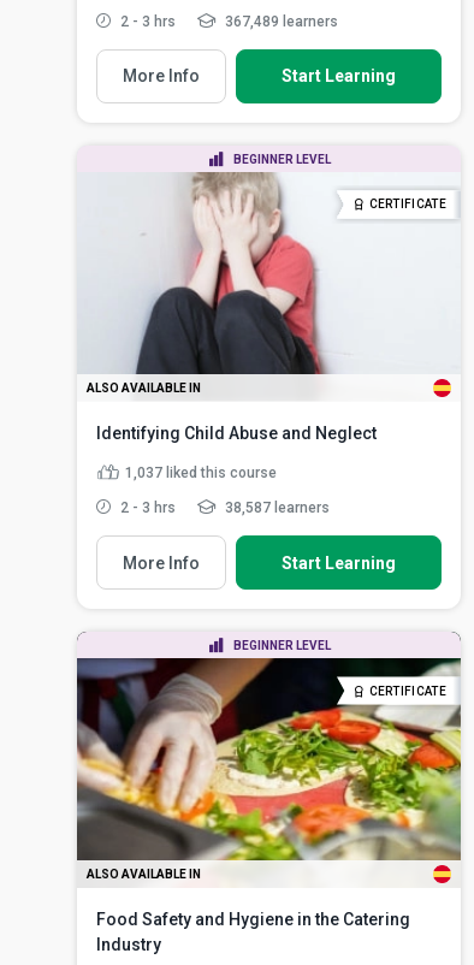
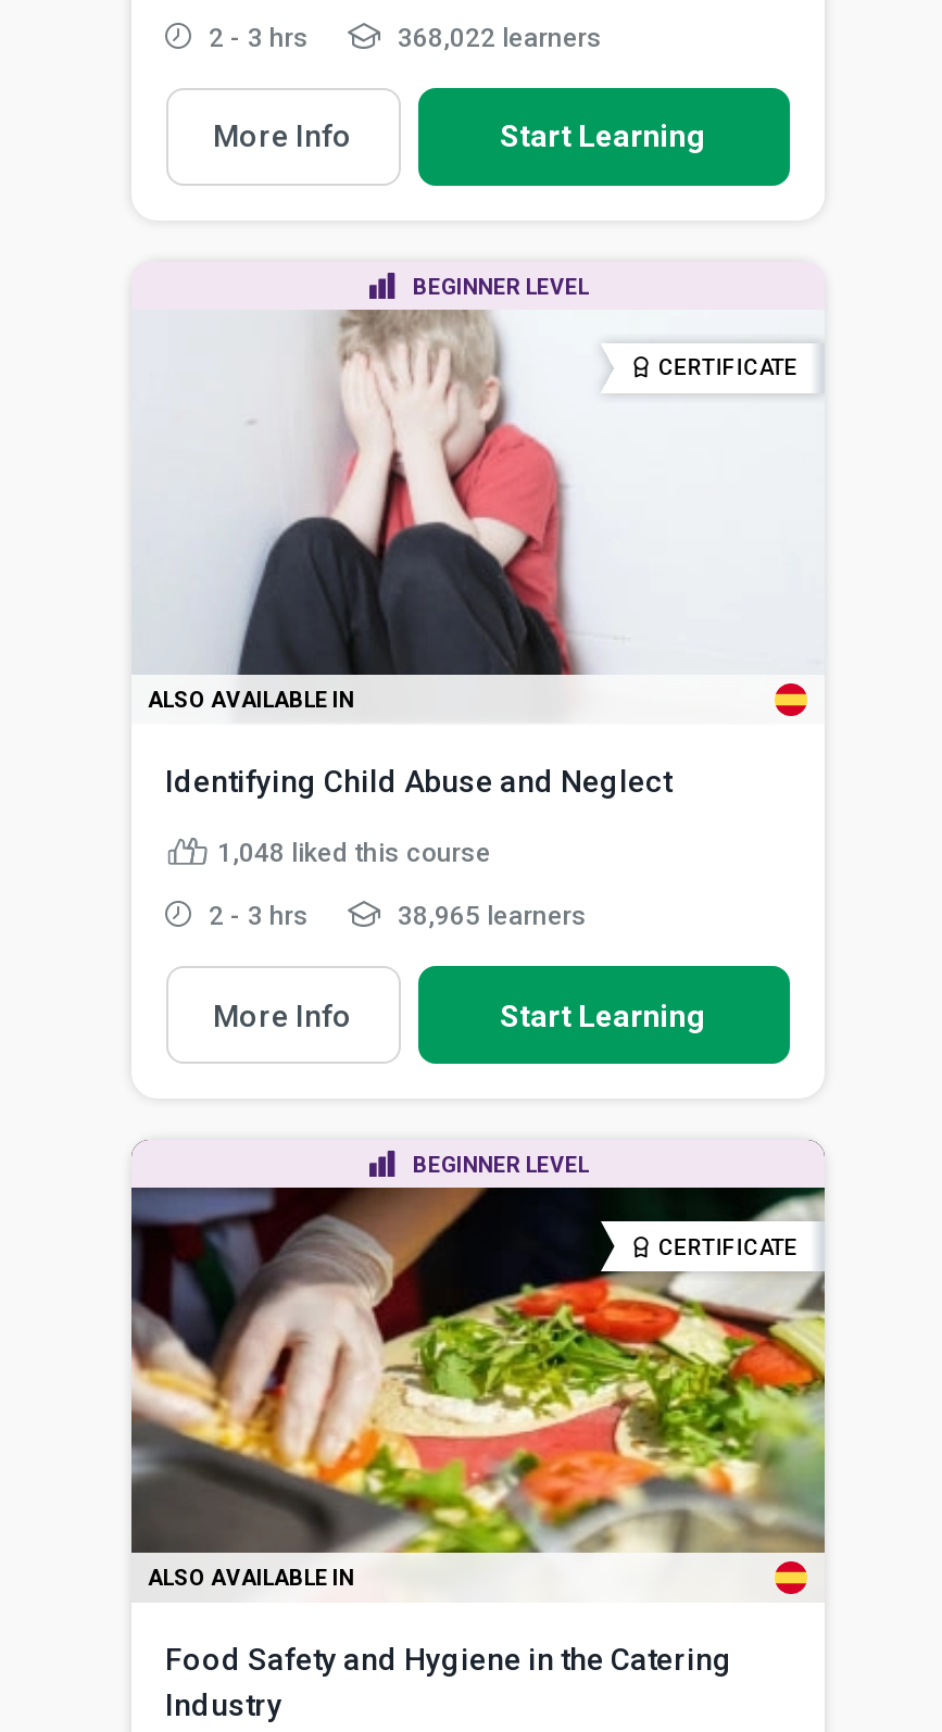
- 367,489 learners
+ 368,022 learners

- 1,037 liked this course
+ 1,048 liked this course

- 38,587 learners
+ 38,965 learners
